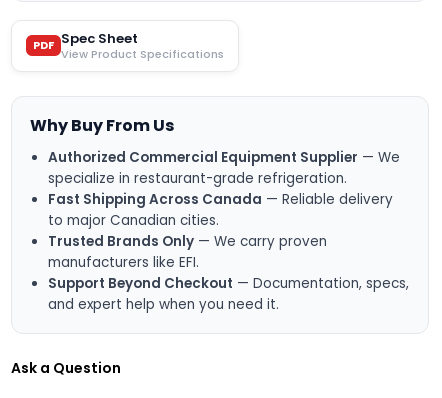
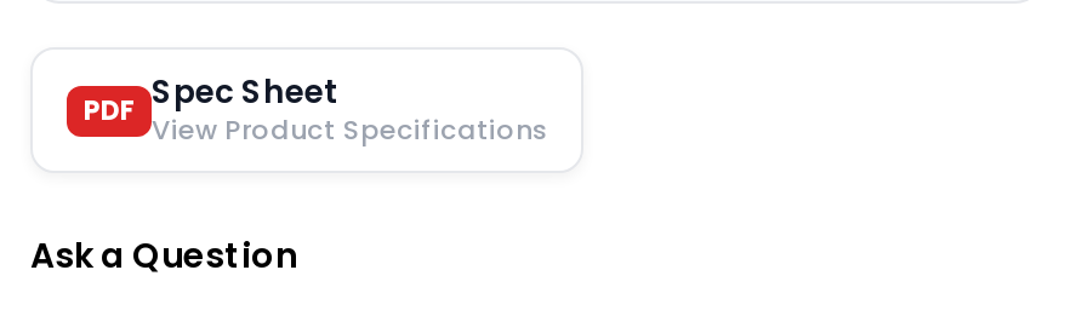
- Why Buy From Us
- Authorized Commercial Equipment Supplier — We
- specialize in restaurant-grade refrigeration.
- Fast Shipping Across Canada — Reliable delivery
- to major Canadian cities.
- Trusted Brands Only — We carry proven
- manufacturers like EFI.
- Support Beyond Checkout — Documentation, specs,
- and expert help when you need it.
